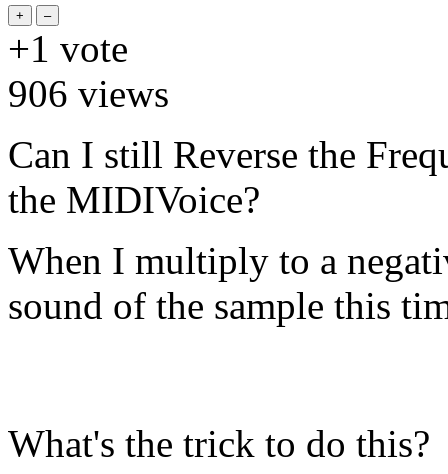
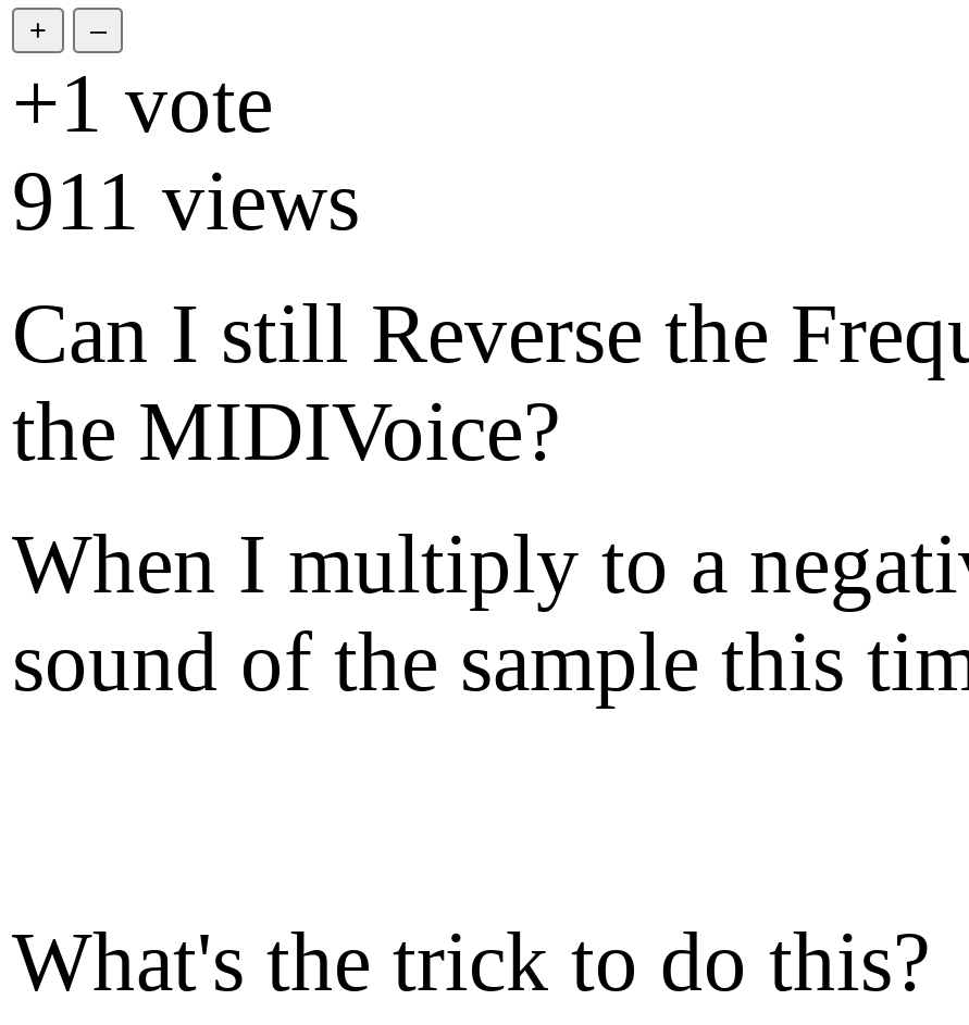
- 906 views
+ 911 views
